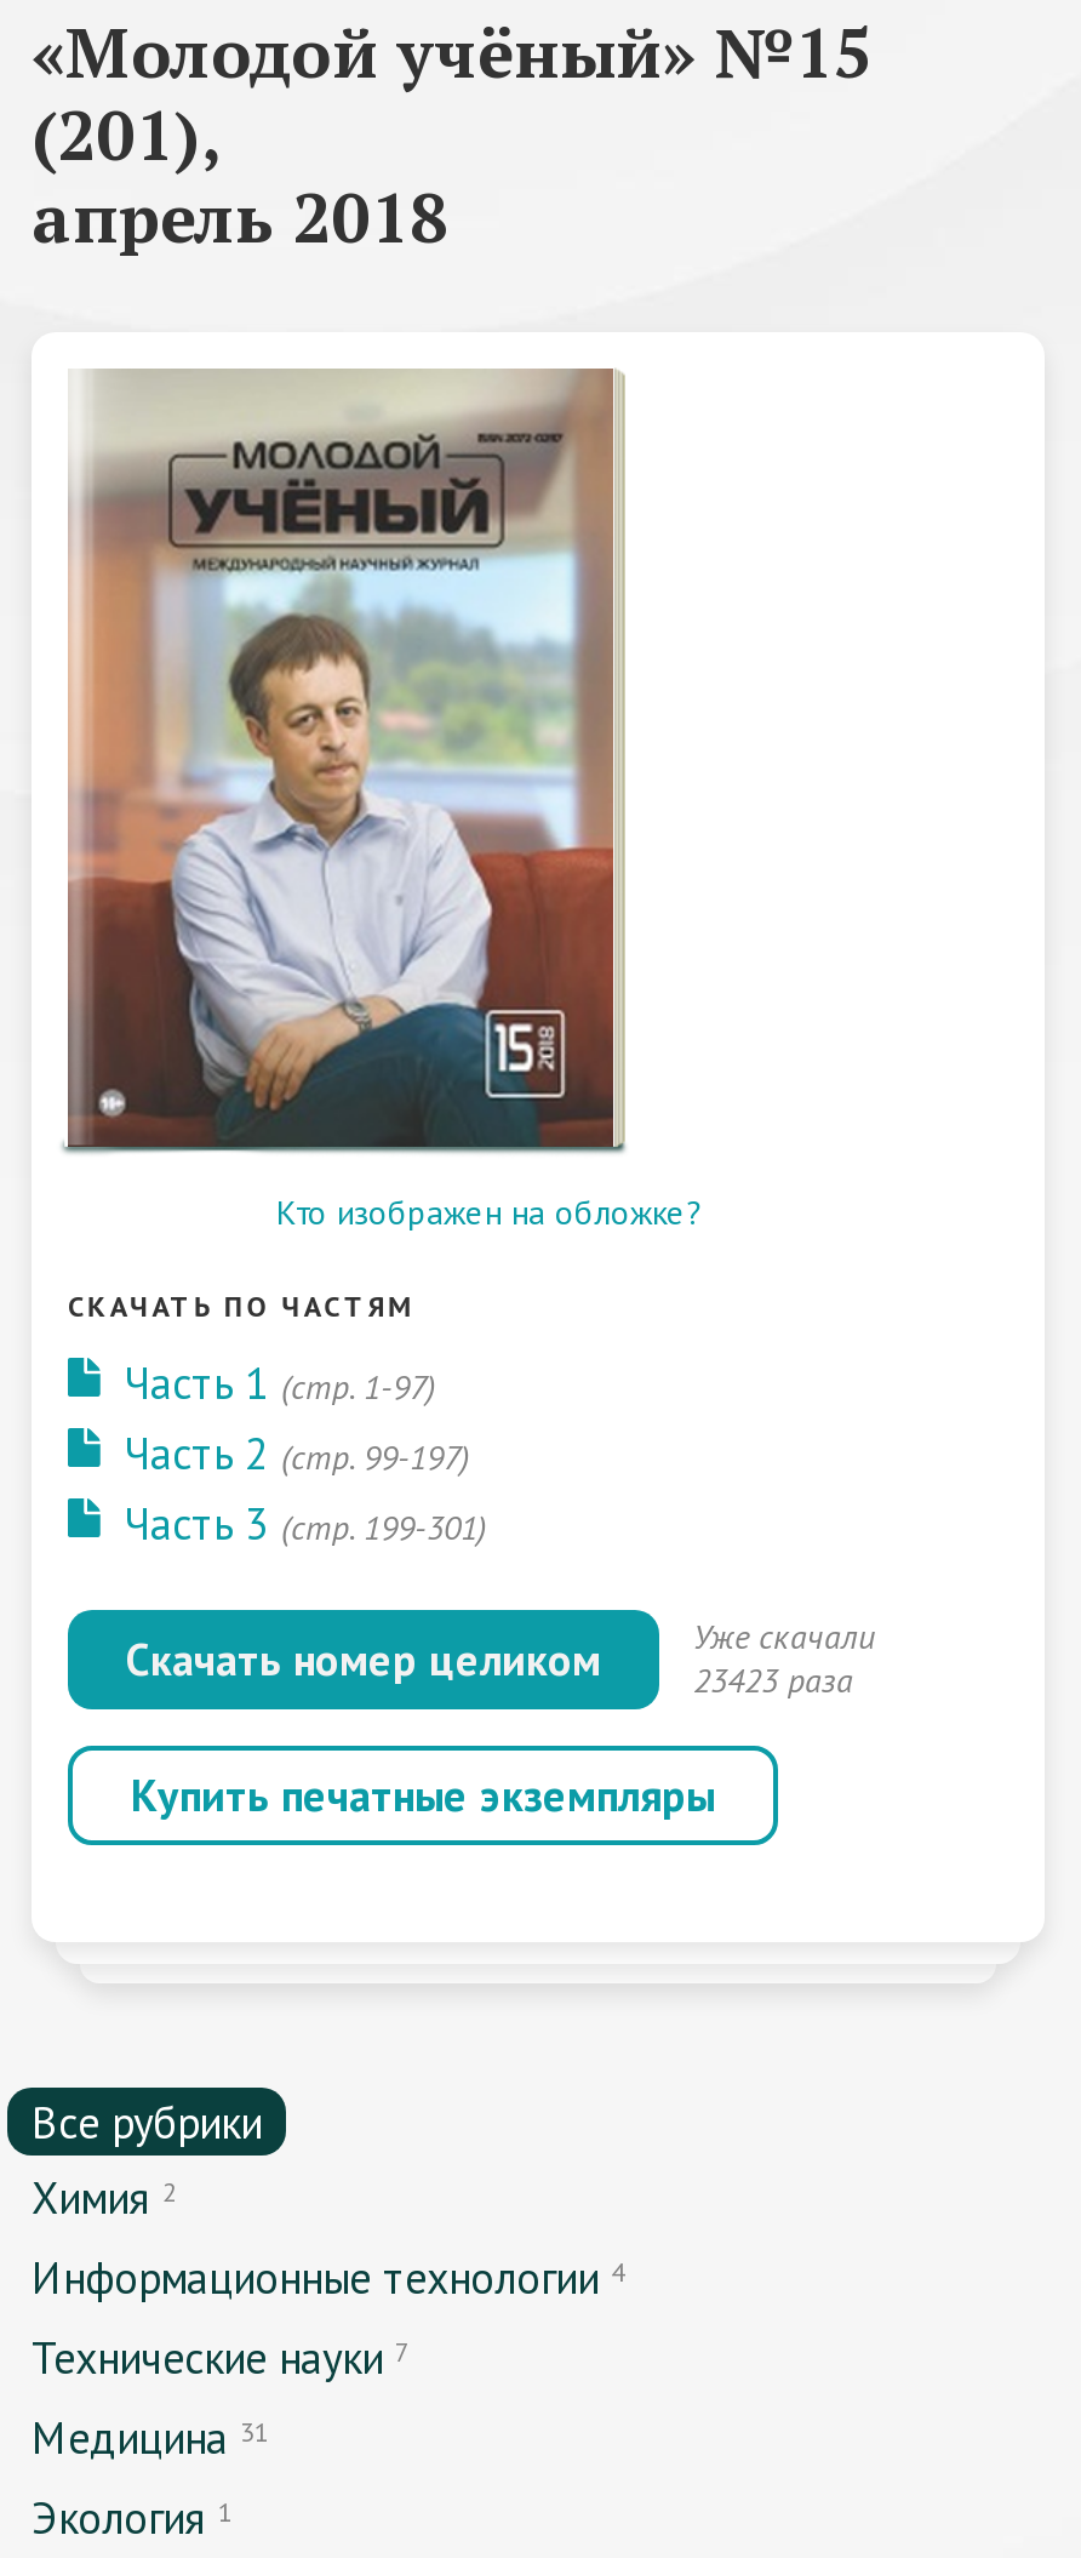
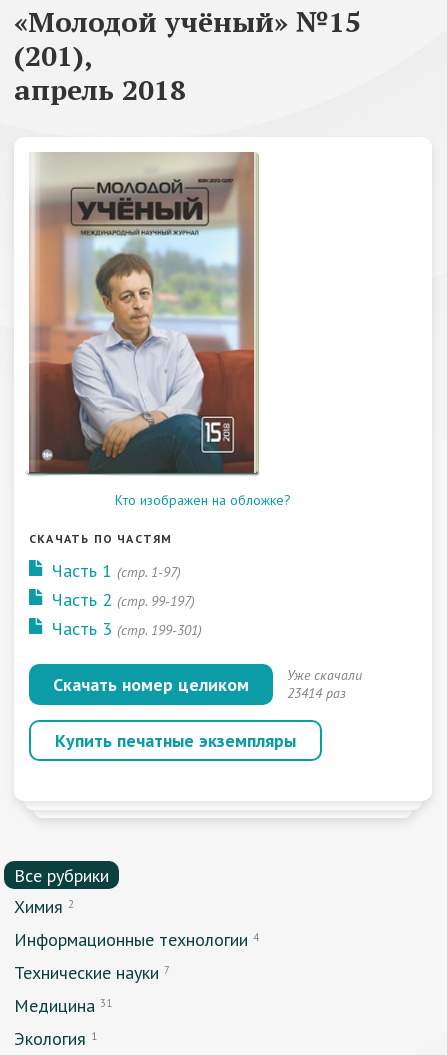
- 23423 раза
+ 23414 раз
